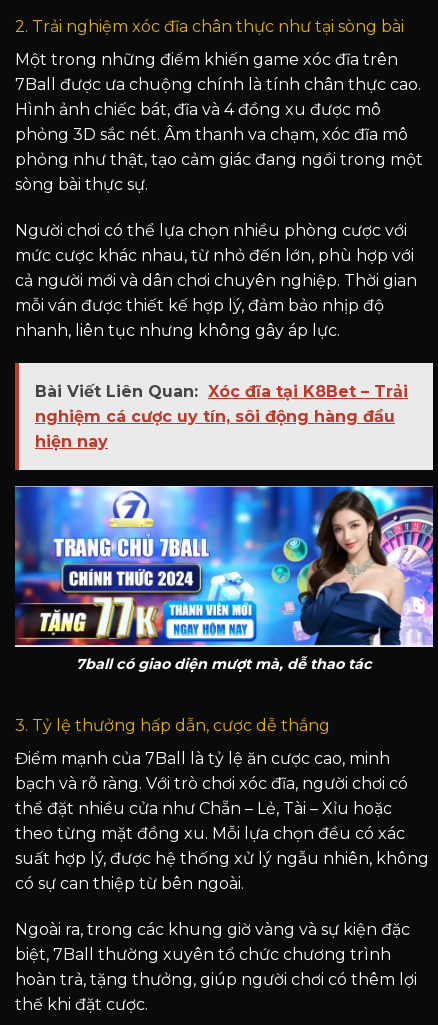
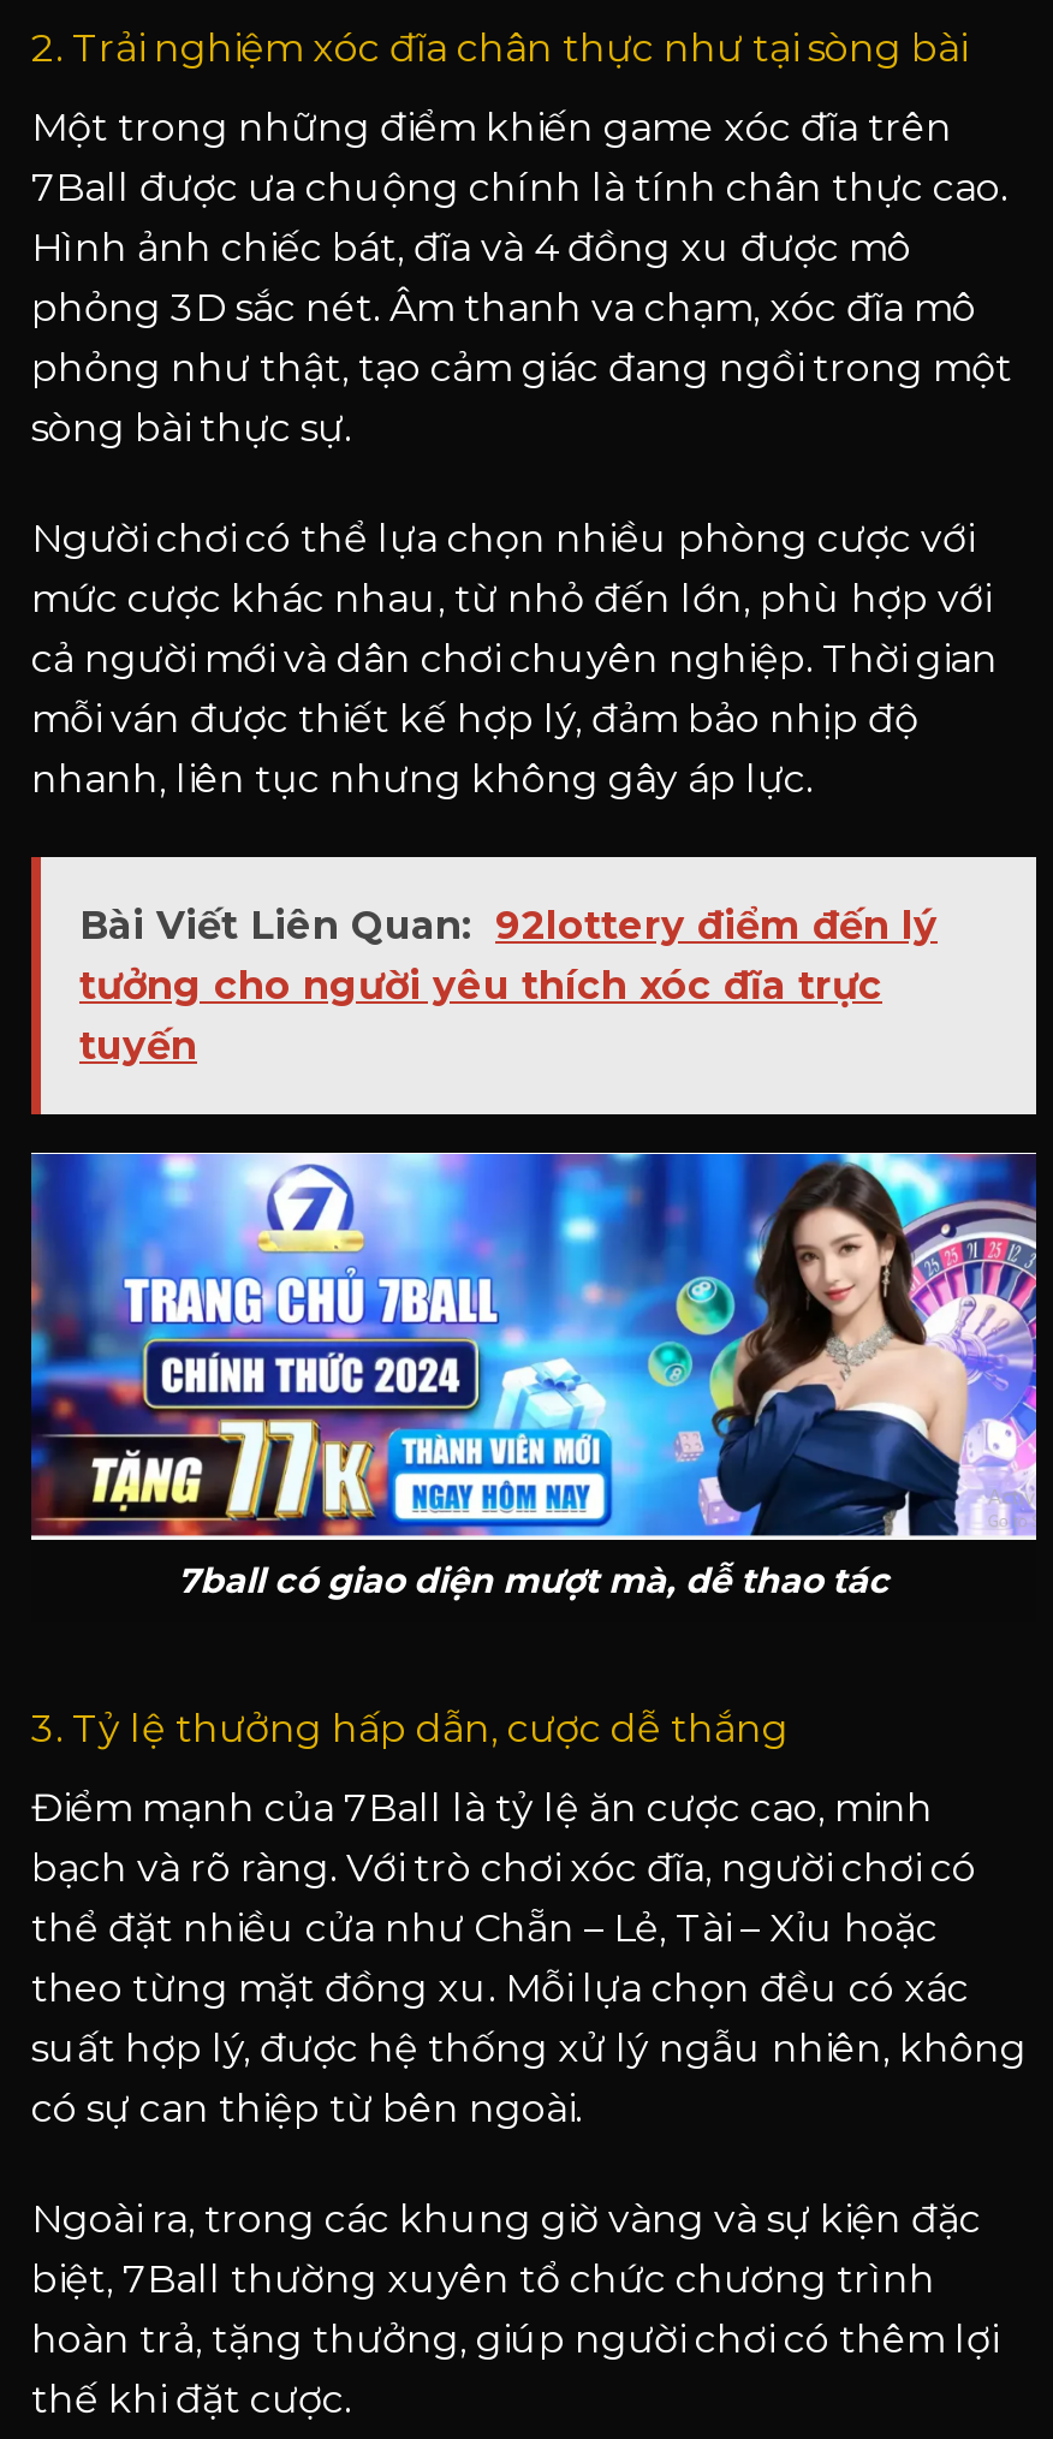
- Bài Viết Liên Quan: Xóc đĩa tại K8Bet – Trải
- nghiệm cá cược uy tín, sôi động hàng đầu
- hiện nay
+ Bài Viết Liên Quan: 92lottery điểm đến lý
+ tưởng cho người yêu thích xóc đĩa trực
+ tuyến
